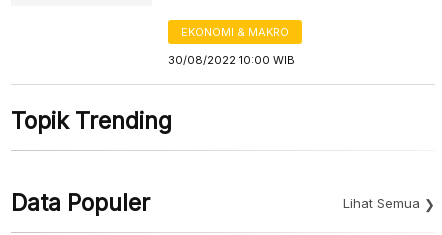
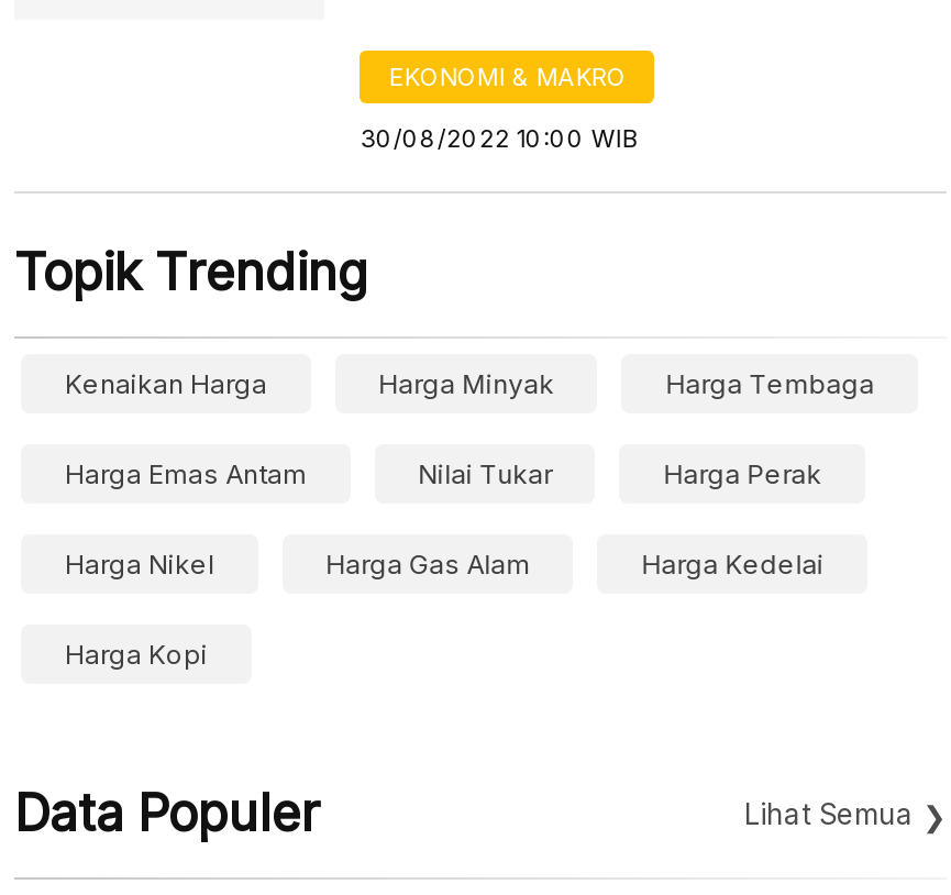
+ Kenaikan Harga
+ Harga Minyak
+ Harga Tembaga
+ Harga Emas Antam
+ Nilai Tukar
+ Harga Perak
+ Harga Nikel
+ Harga Gas Alam
+ Harga Kedelai
+ Harga Kopi
